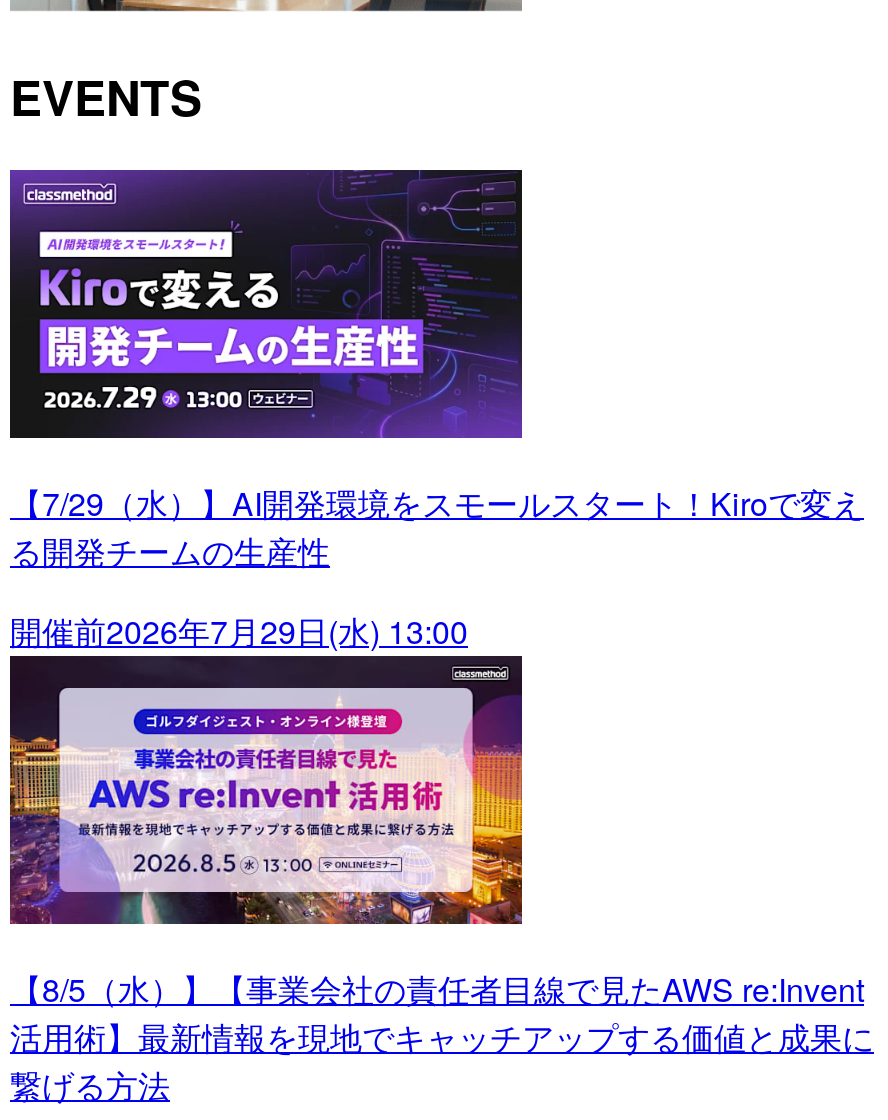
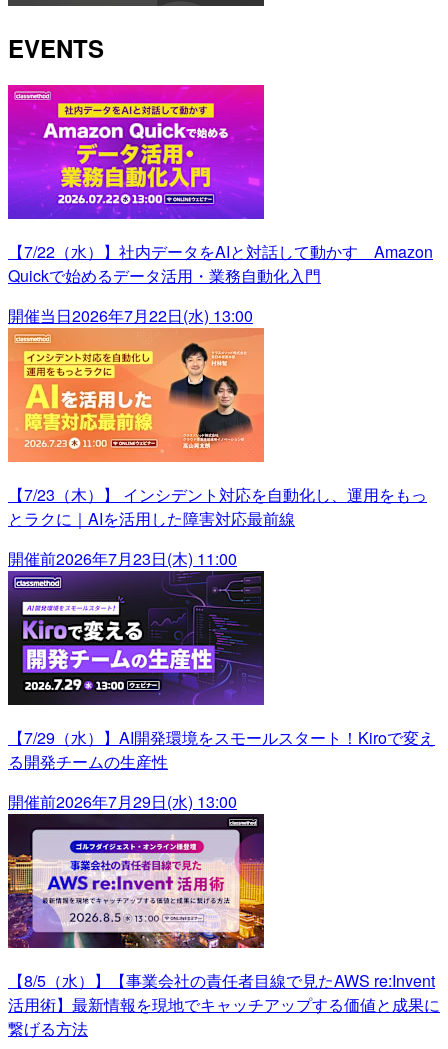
+ [image]
+ 【7/22（水）】社内データをAIと対話して動かす Amazon
+ Quickで始めるデータ活用・業務自動化入門
+ 開催当日2026年7月22日(水) 13:00

+ [image]
+ 【7/23（木）】 インシデント対応を自動化し、運用をもっ
+ とラクに｜AIを活用した障害対応最前線
+ 開催前2026年7月23日(木) 11:00
